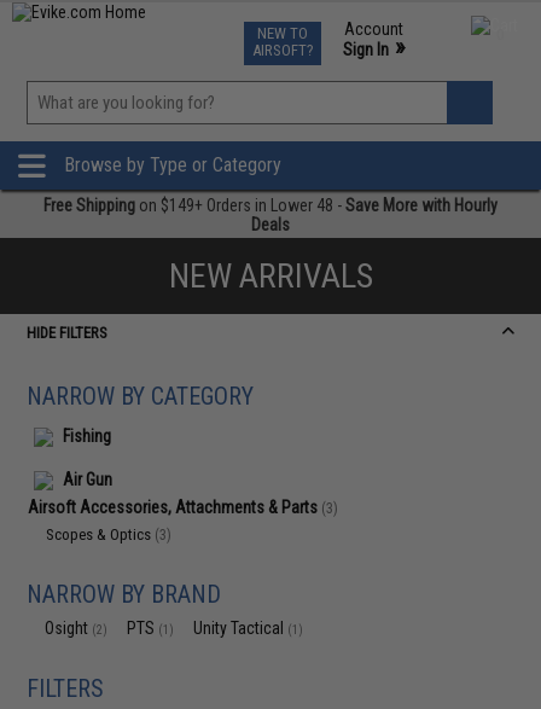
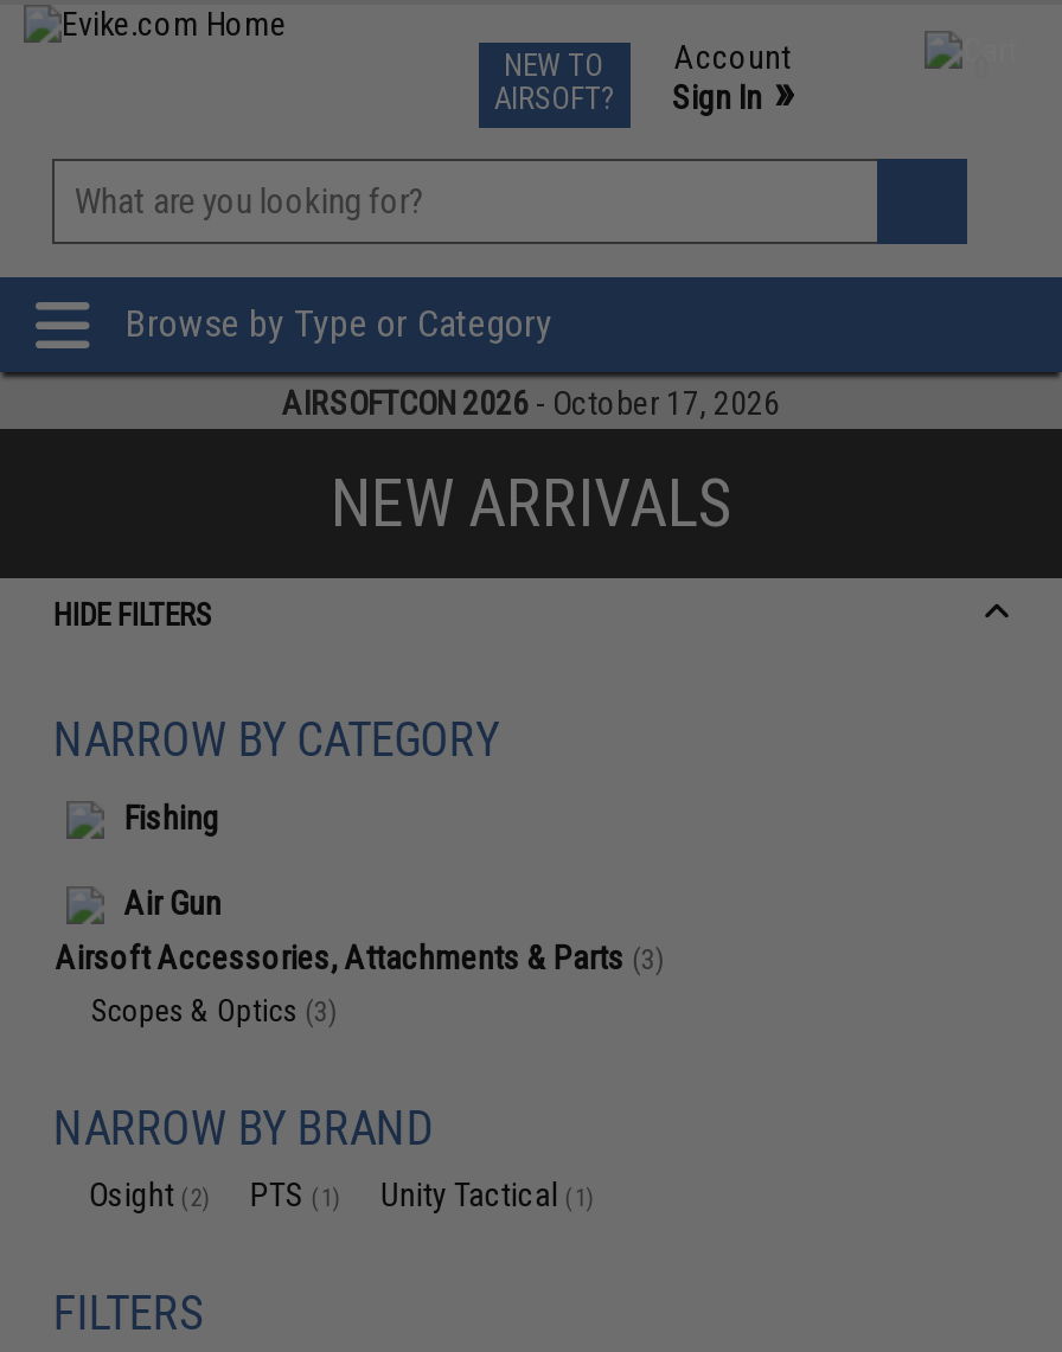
- Free Shipping on $149+ Orders in Lower 48 - Save More with Hourly
- Deals
+ AIRSOFTCON 2026 - October 17, 2026
